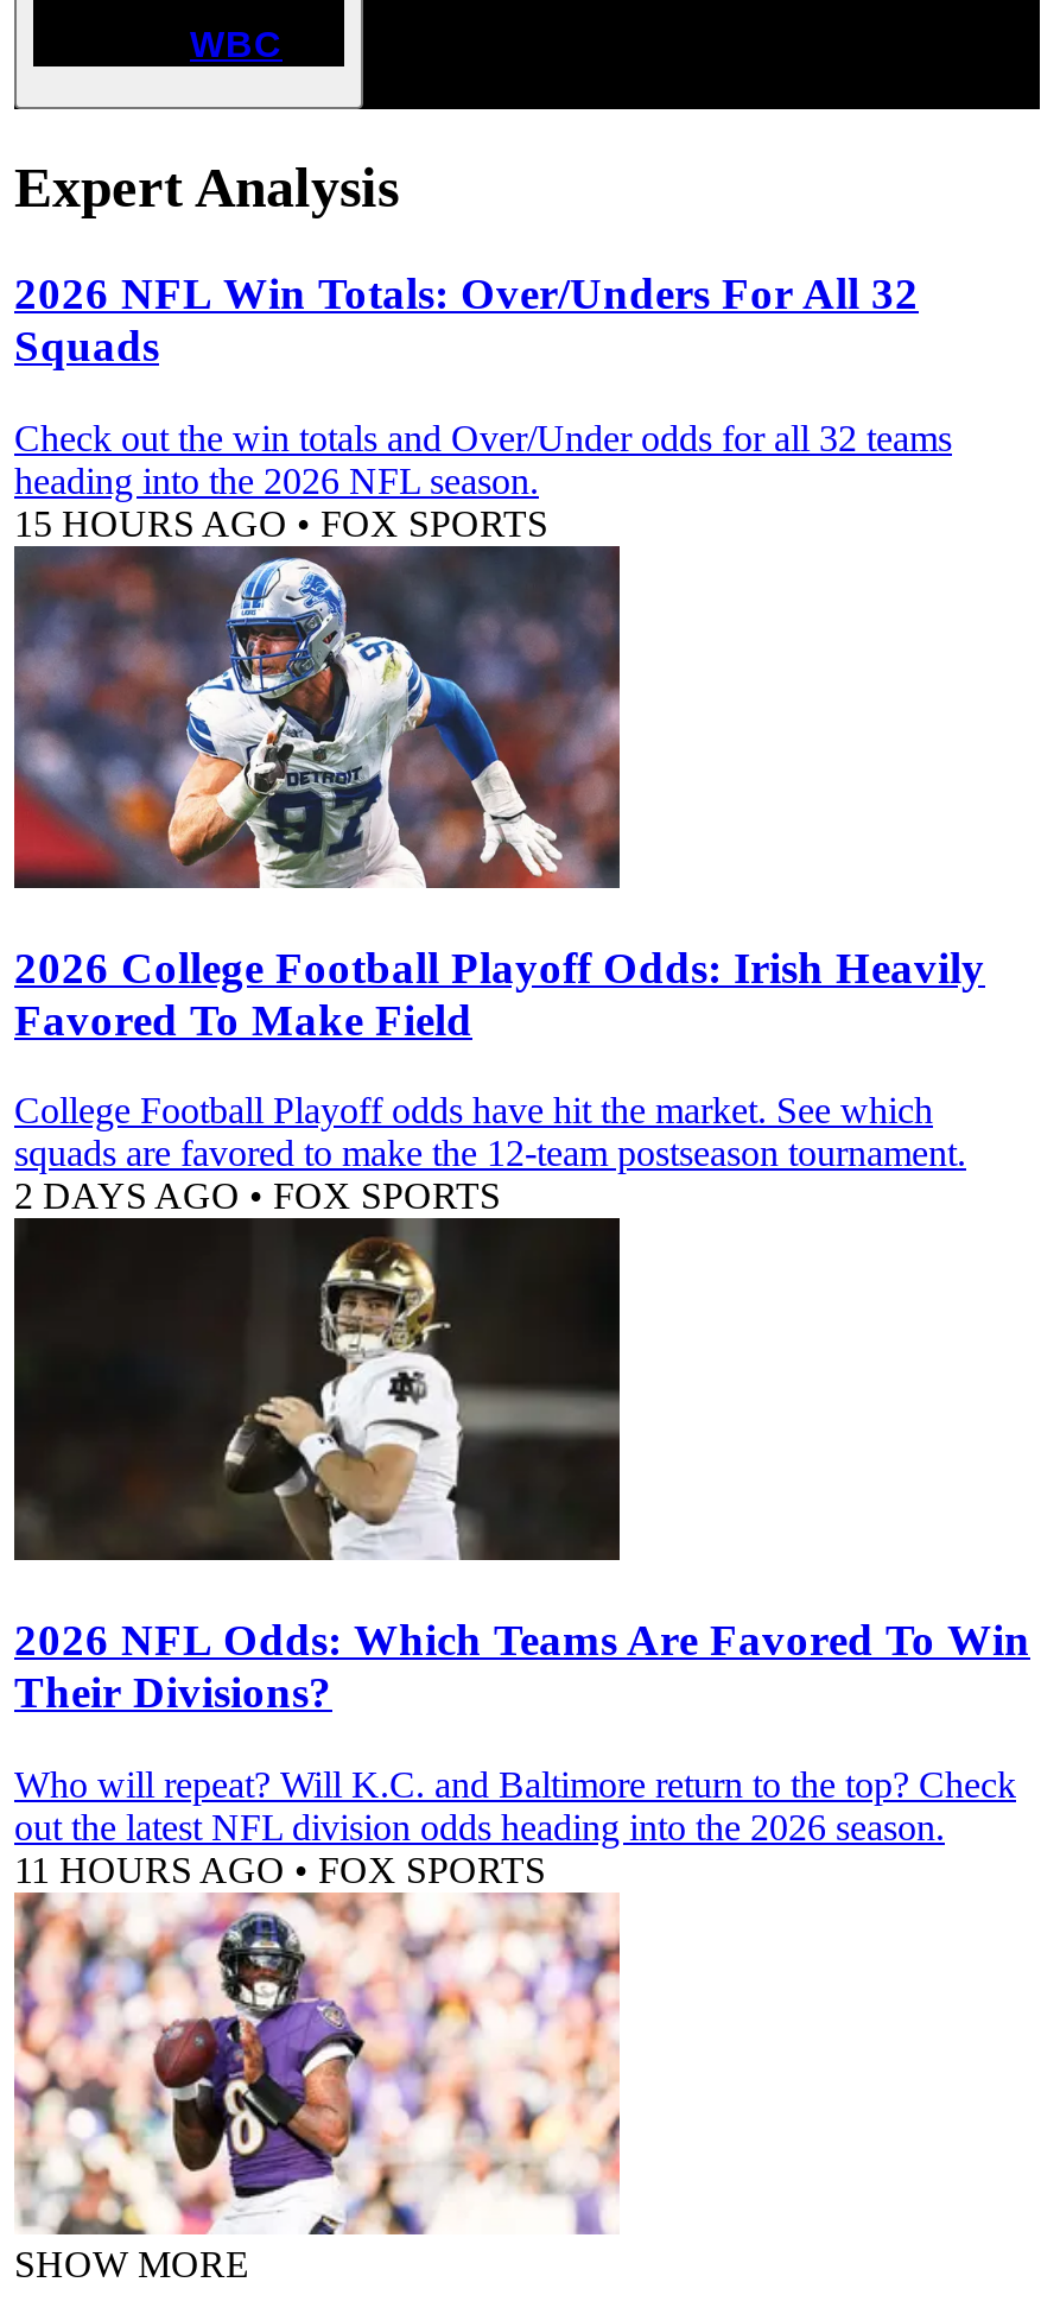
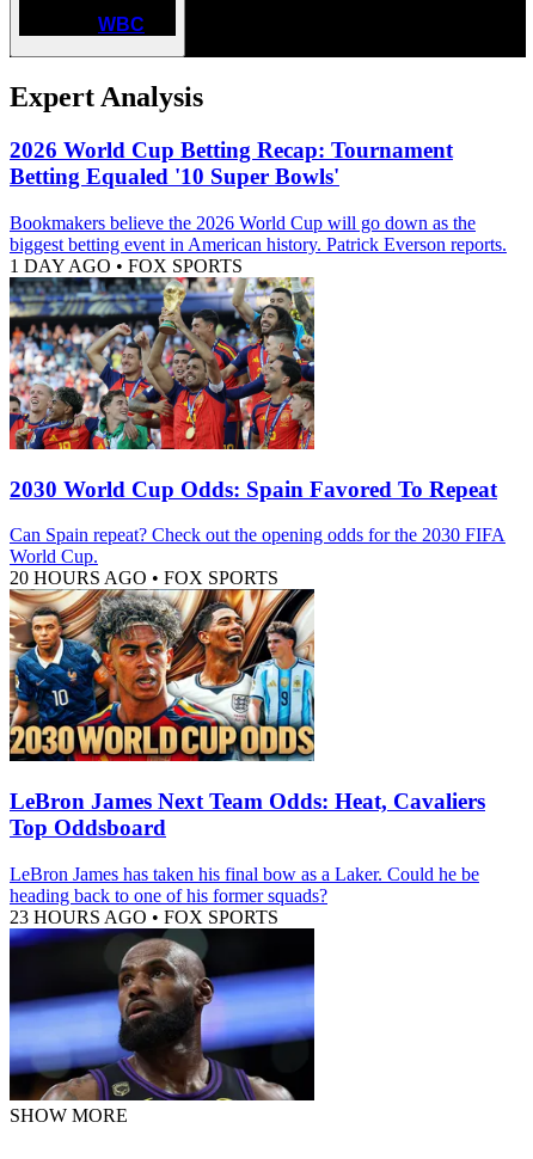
- 2026 NFL Win Totals: Over/Unders For All 32
- Squads
+ 2026 World Cup Betting Recap: Tournament
+ Betting Equaled '10 Super Bowls'

- Check out the win totals and Over/Under odds for all 32 teams
- heading into the 2026 NFL season.
- 15 HOURS AGO • FOX SPORTS
+ Bookmakers believe the 2026 World Cup will go down as the
+ biggest betting event in American history. Patrick Everson reports.
+ 1 DAY AGO • FOX SPORTS

- [image]
- 2026 College Football Playoff Odds: Irish Heavily
- Favored To Make Field
+ [image]
+ 2030 World Cup Odds: Spain Favored To Repeat

- College Football Playoff odds have hit the market. See which
- squads are favored to make the 12-team postseason tournament.
- 2 DAYS AGO • FOX SPORTS
+ Can Spain repeat? Check out the opening odds for the 2030 FIFA
+ World Cup.
+ 20 HOURS AGO • FOX SPORTS

- [image]
- 2026 NFL Odds: Which Teams Are Favored To Win
- Their Divisions?
+ [image]
+ LeBron James Next Team Odds: Heat, Cavaliers
+ Top Oddsboard

- Who will repeat? Will K.C. and Baltimore return to the top? Check
- out the latest NFL division odds heading into the 2026 season.
- 11 HOURS AGO • FOX SPORTS
+ LeBron James has taken his final bow as a Laker. Could he be
+ heading back to one of his former squads?
+ 23 HOURS AGO • FOX SPORTS

- [image]
+ [image]
